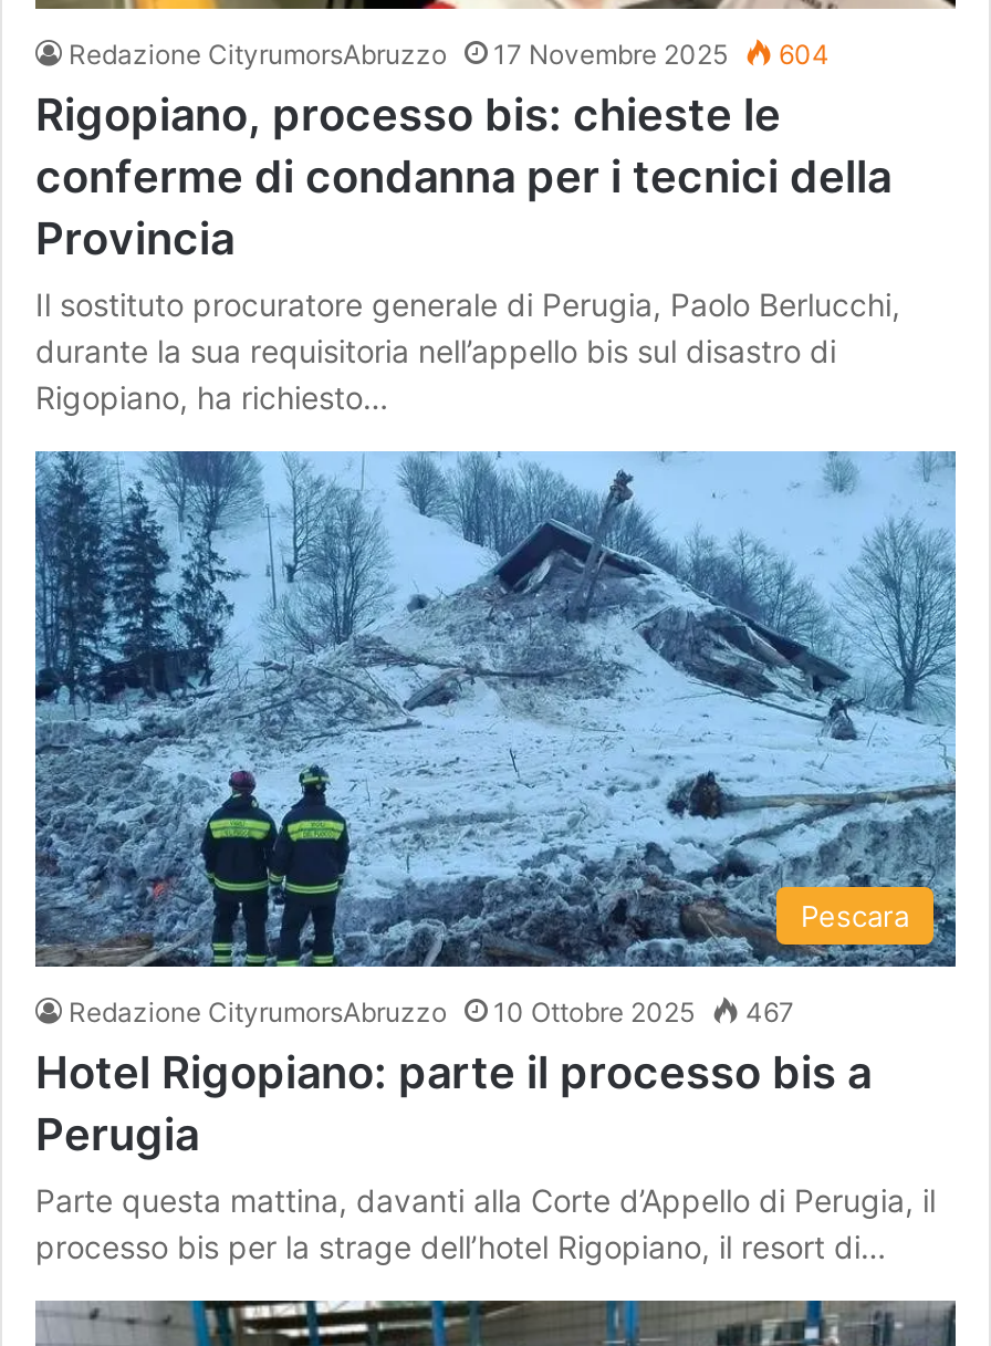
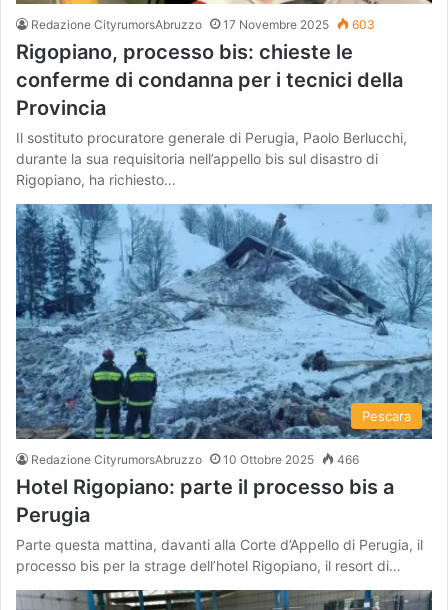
- Redazione CityrumorsAbruzzo 17 Novembre 2025 604
+ Redazione CityrumorsAbruzzo 17 Novembre 2025 603

- Redazione CityrumorsAbruzzo 10 Ottobre 2025 467
+ Redazione CityrumorsAbruzzo 10 Ottobre 2025 466
